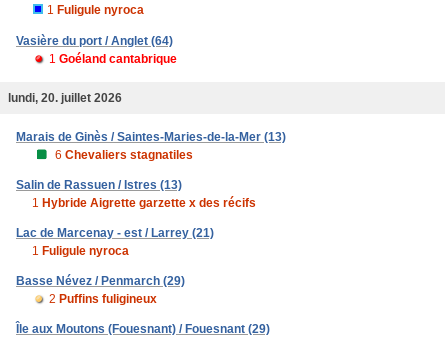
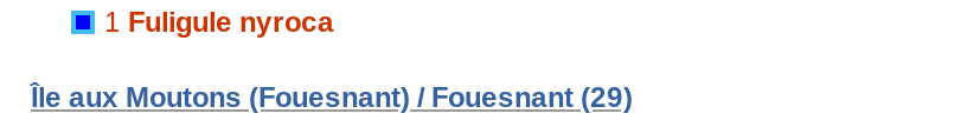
- Vasière du port / Anglet (64)
- 1 Goéland cantabrique
- lundi, 20. juillet 2026
- Marais de Ginès / Saintes-Maries-de-la-Mer (13)
- 6 Chevaliers stagnatiles
- Salin de Rassuen / Istres (13)
- 1 Hybride Aigrette garzette x des récifs
- Lac de Marcenay - est / Larrey (21)
- 1 Fuligule nyroca
- Basse Névez / Penmarch (29)
- 2 Puffins fuligineux
